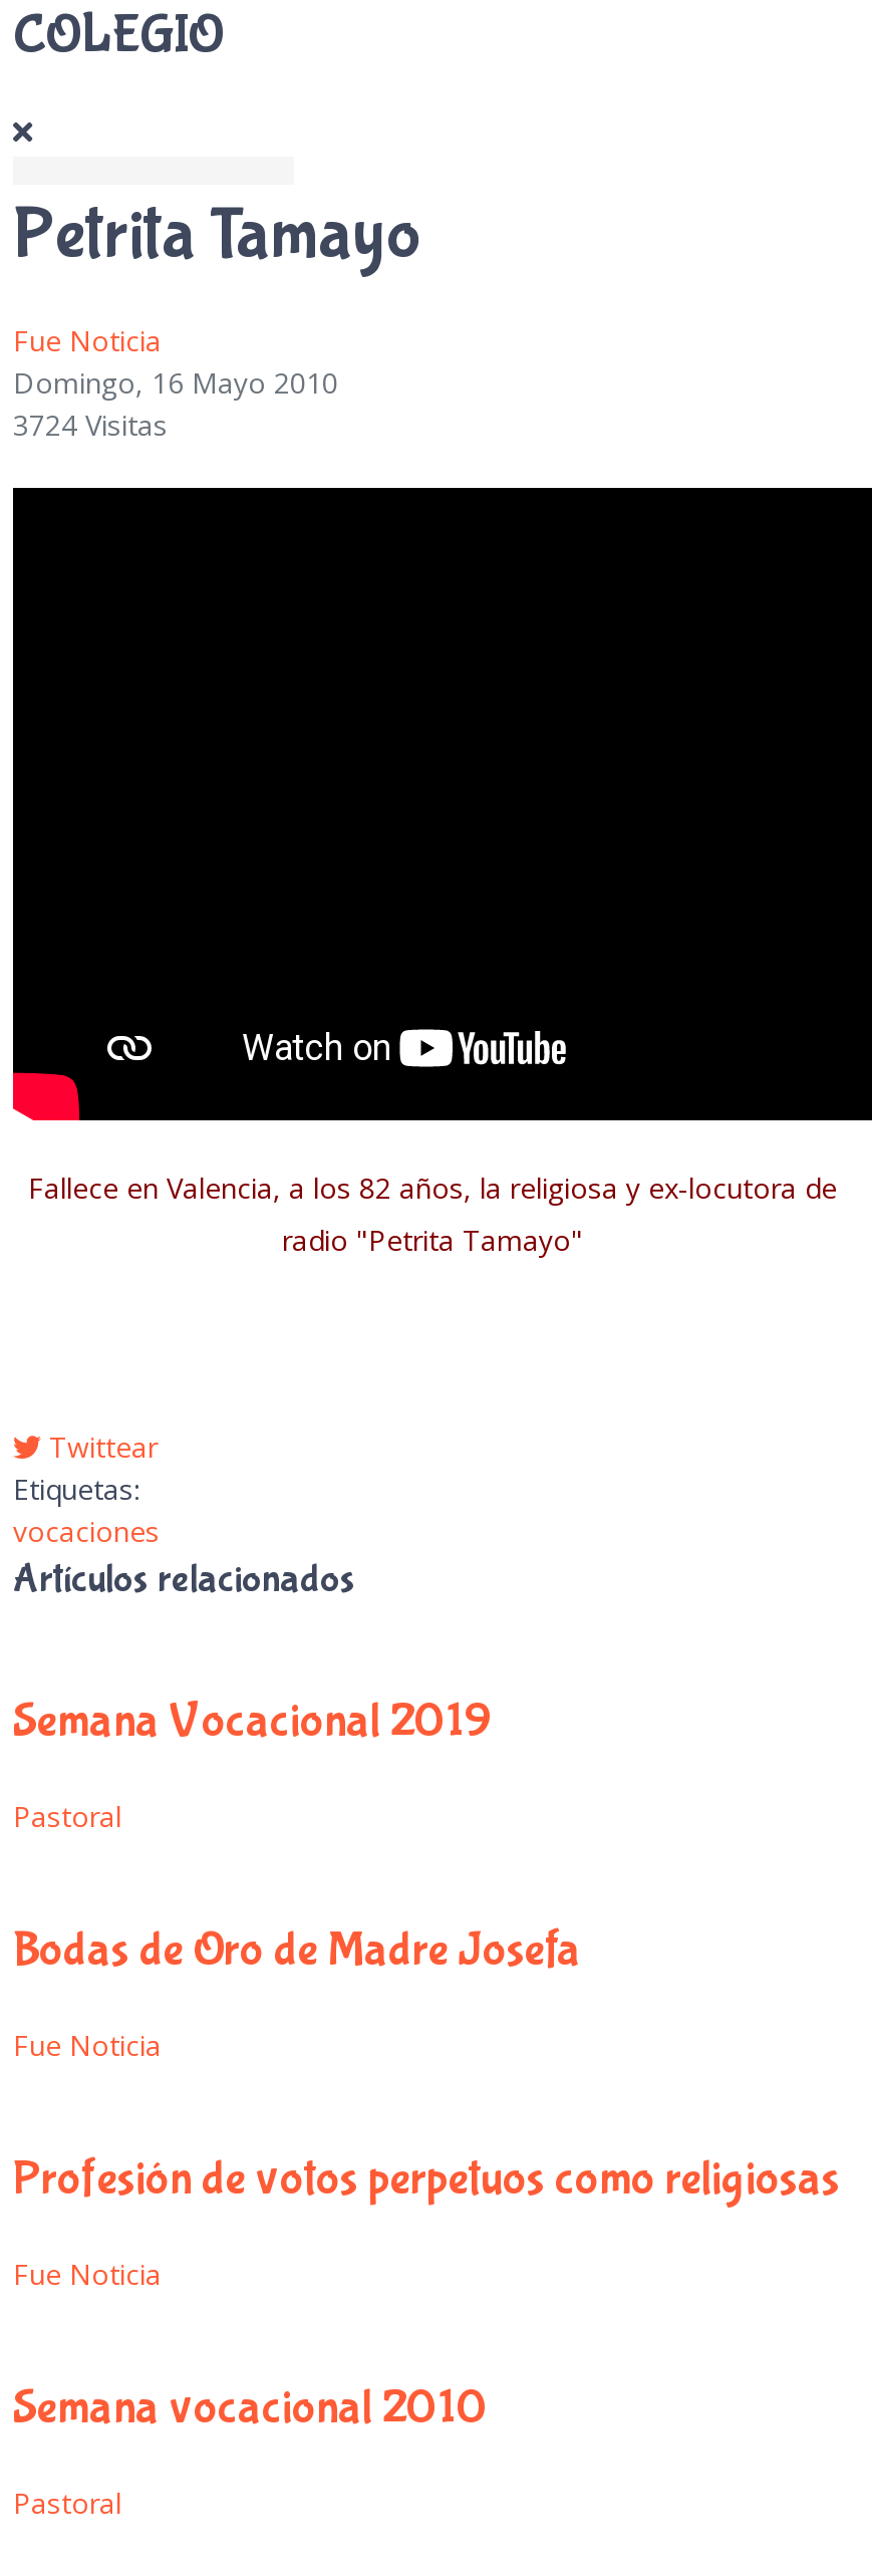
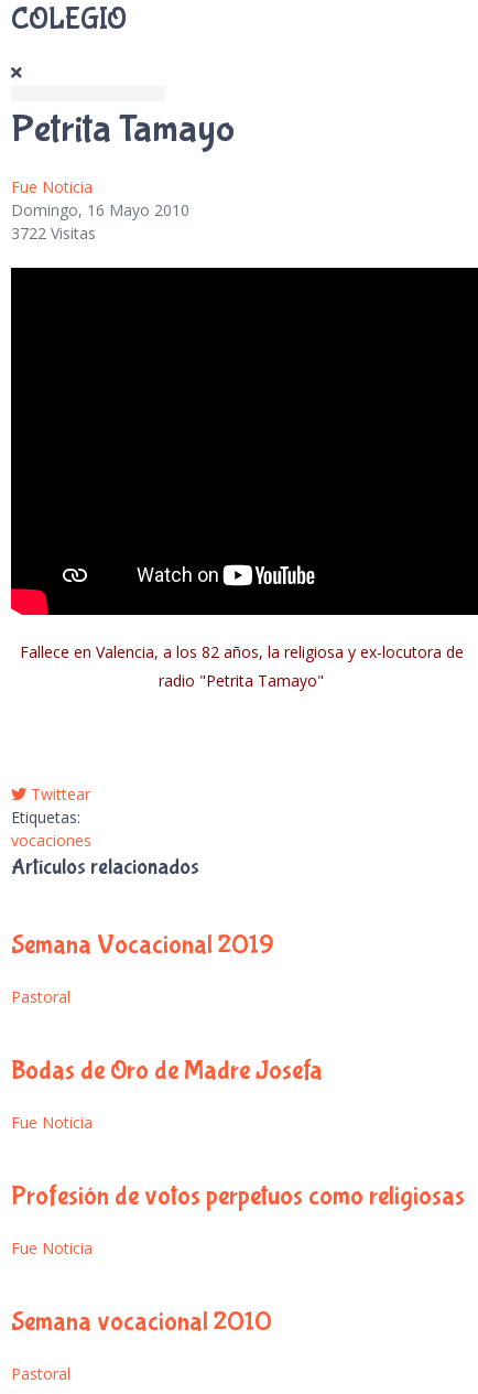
- 3724 Visitas
+ 3722 Visitas
